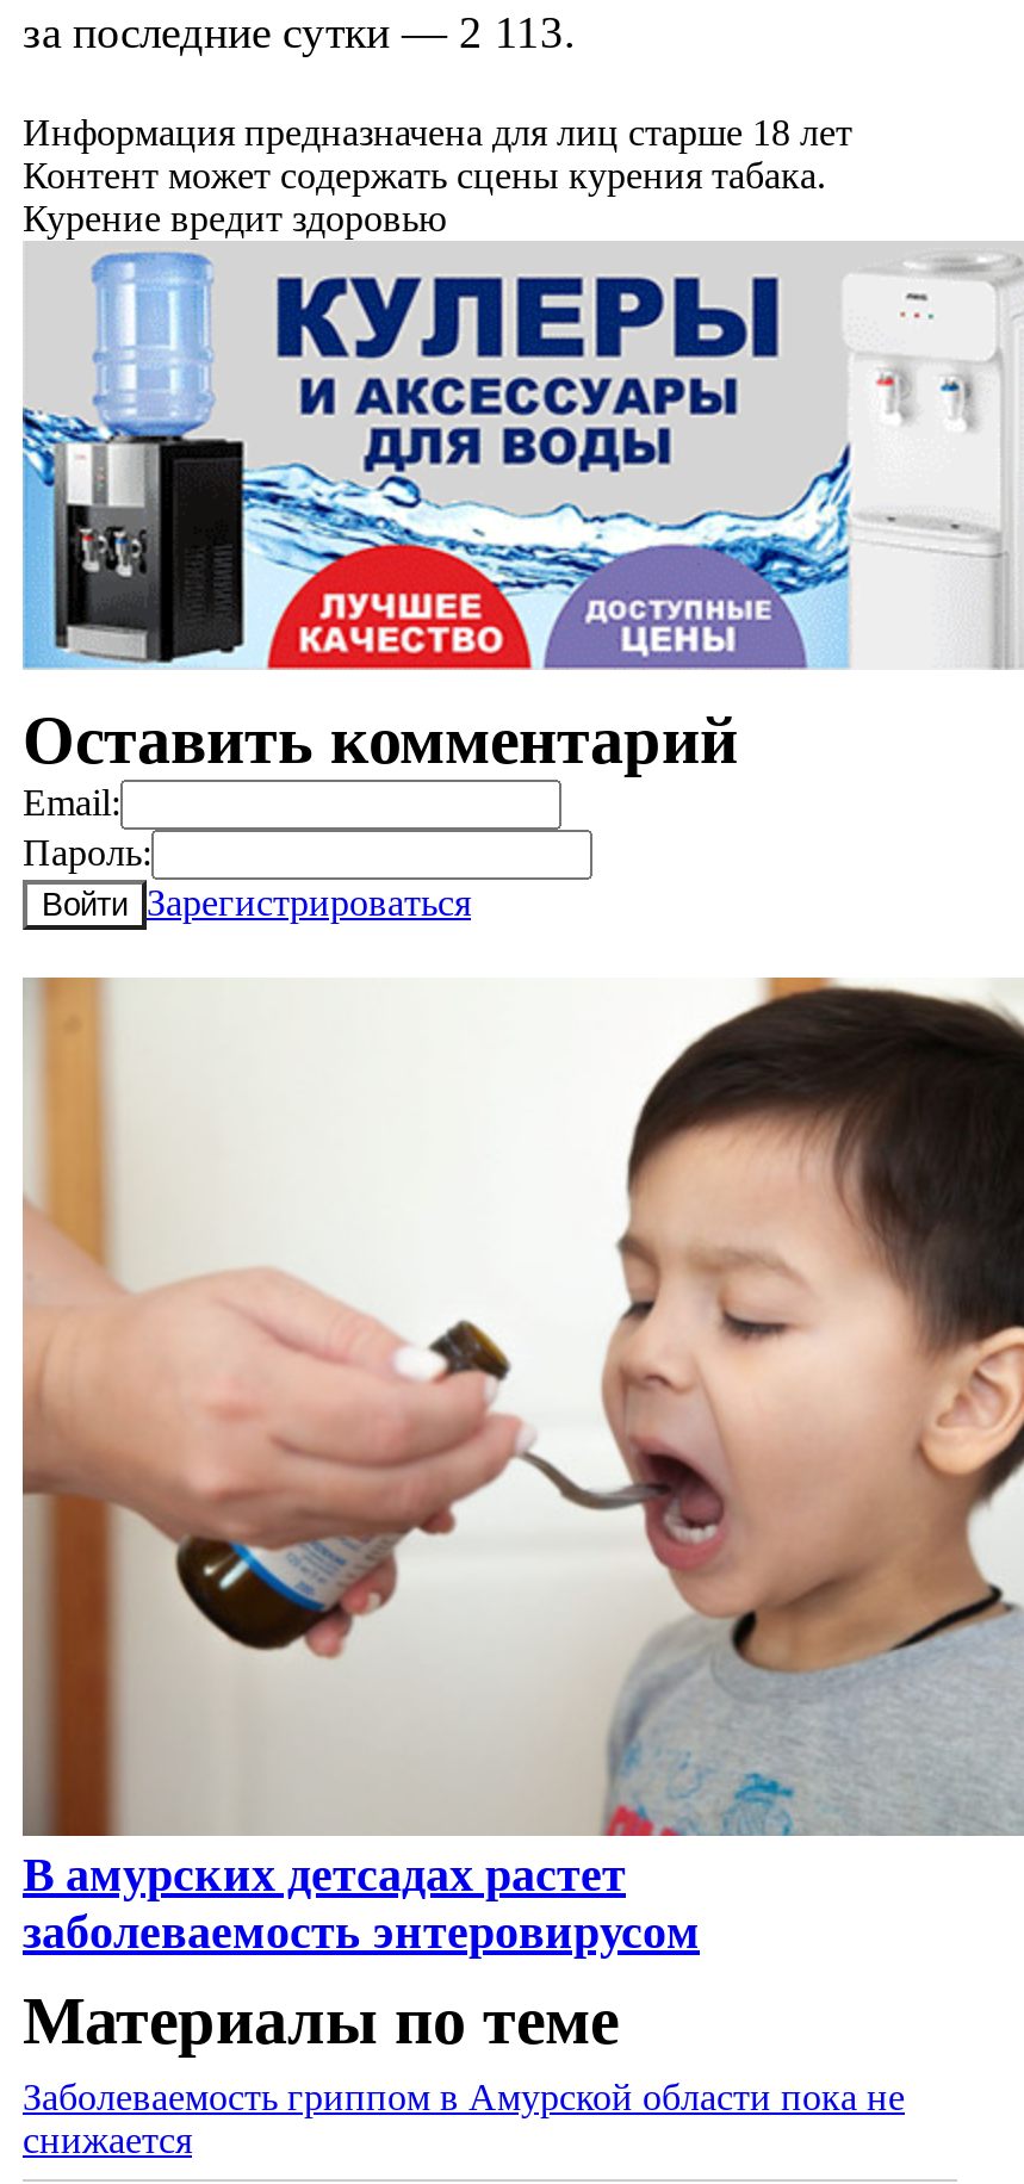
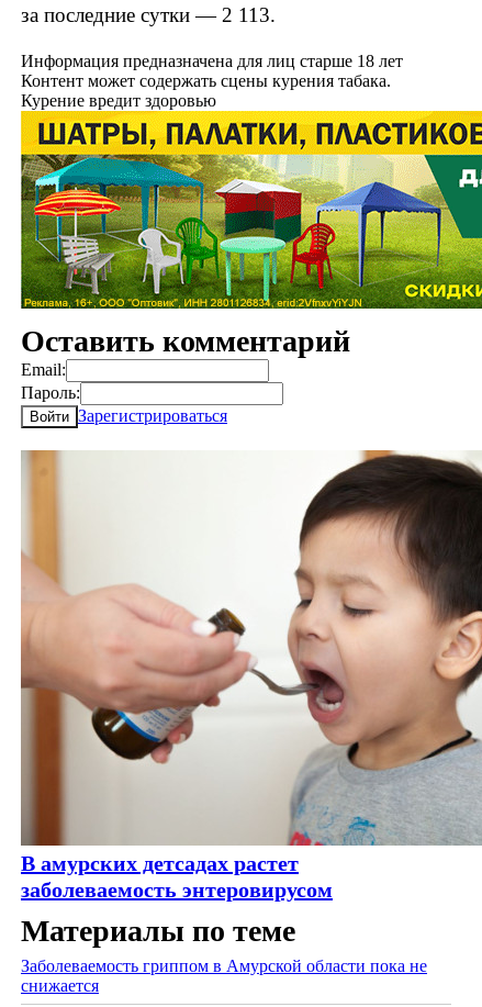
- [image]
+ [image]
